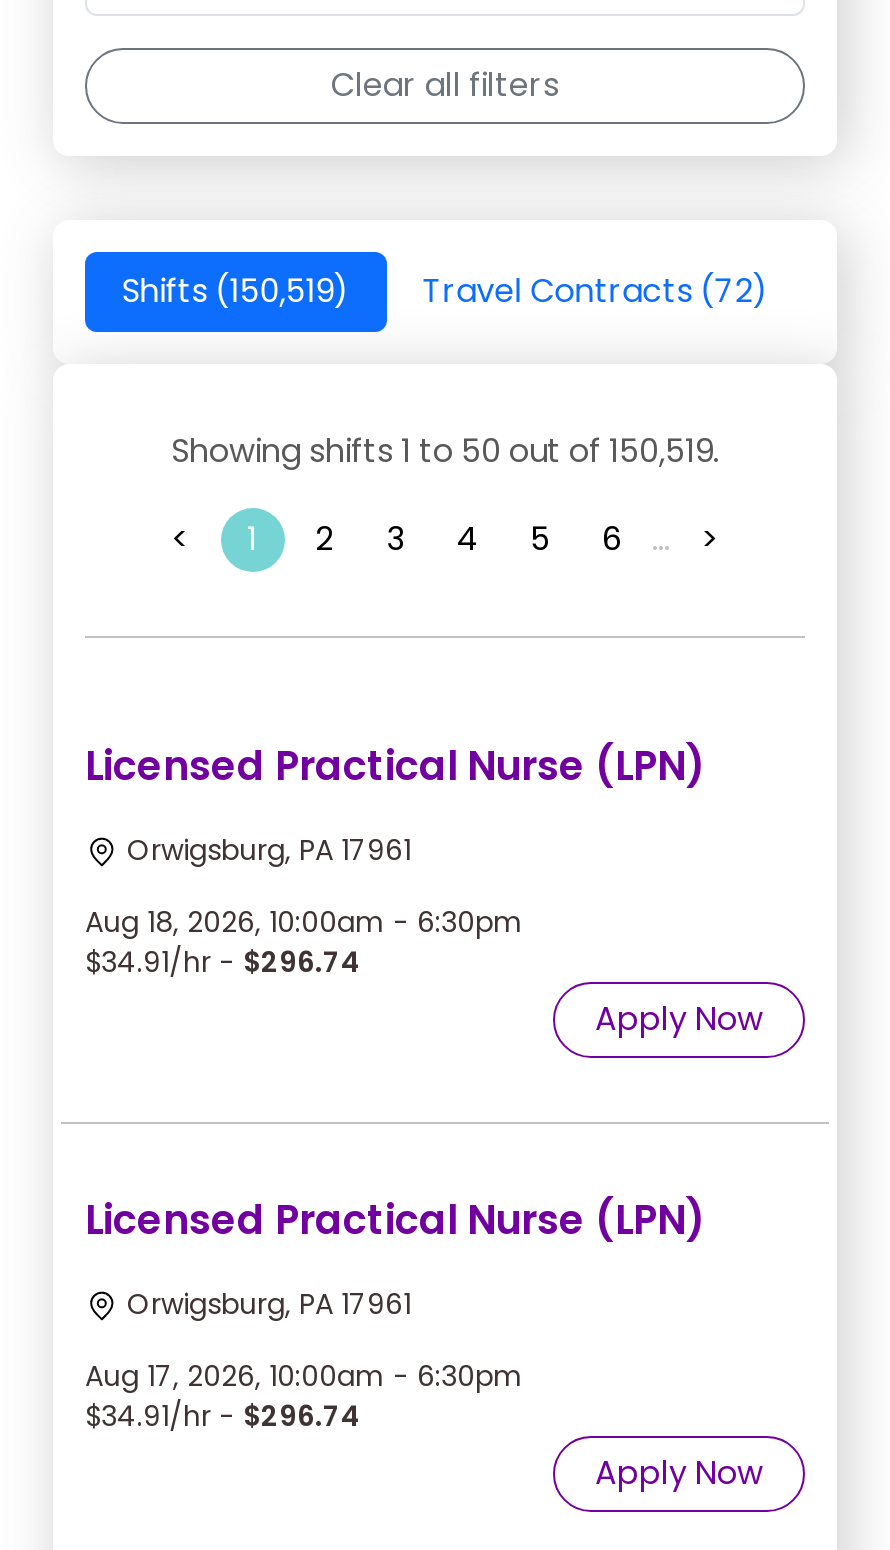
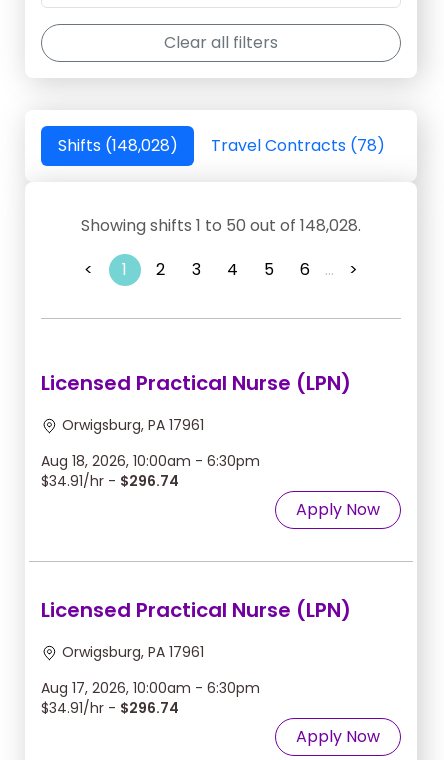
- Shifts (150,519)
+ Shifts (148,028)

- Travel Contracts (72)
+ Travel Contracts (78)

- Showing shifts 1 to 50 out of 150,519.
+ Showing shifts 1 to 50 out of 148,028.
